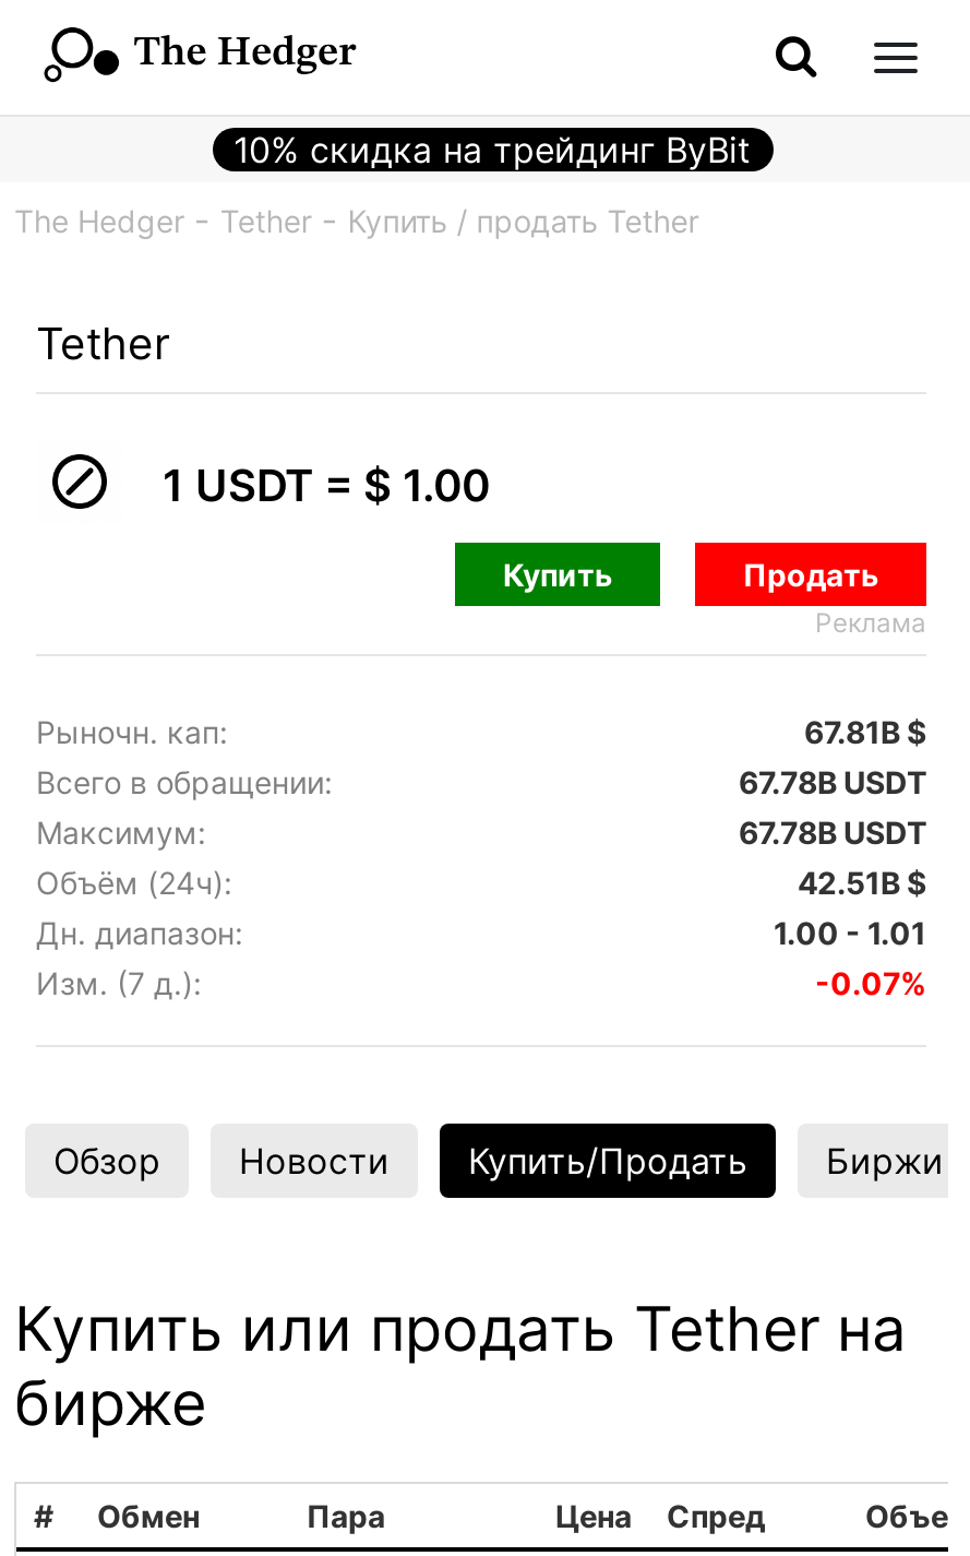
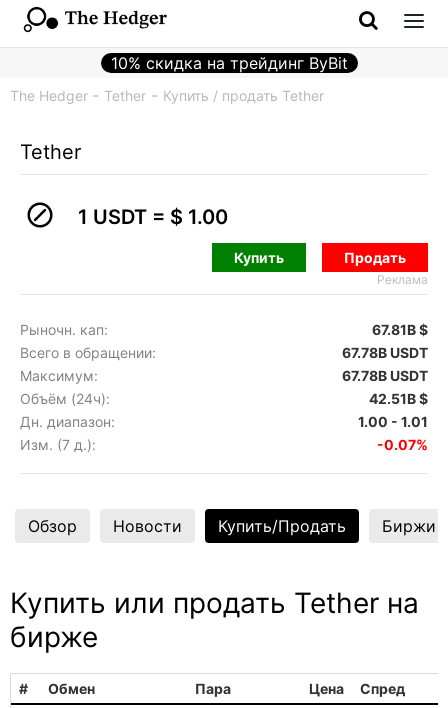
- Объем
